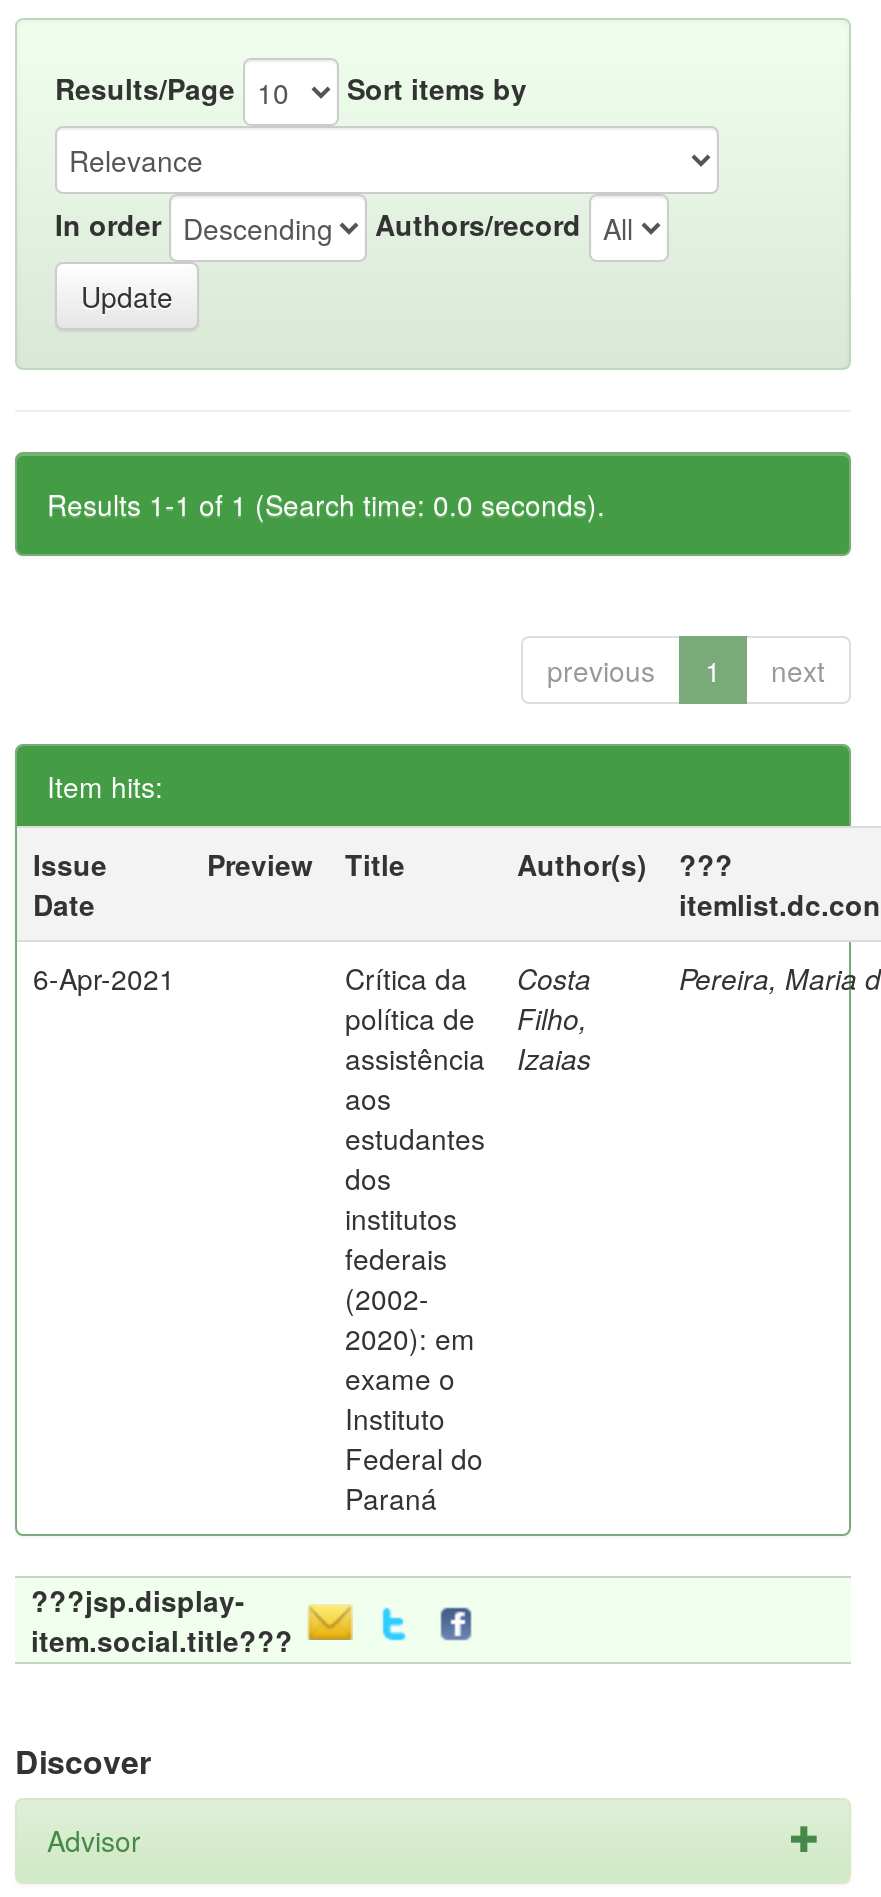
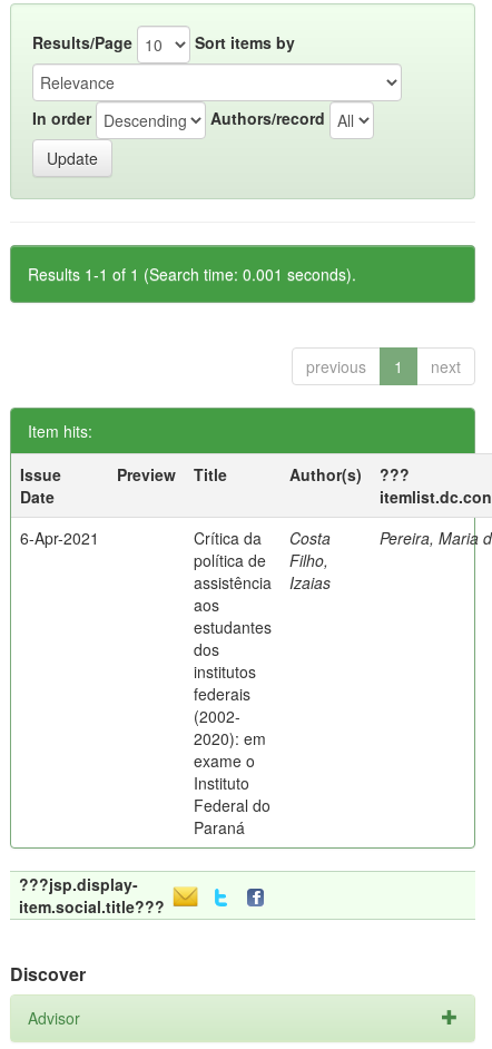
- Results 1-1 of 1 (Search time: 0.0 seconds).
+ Results 1-1 of 1 (Search time: 0.001 seconds).
